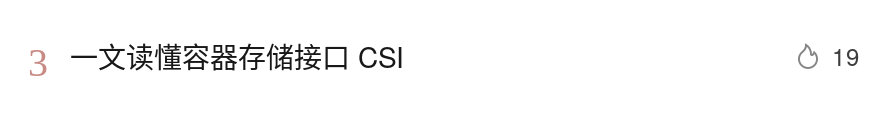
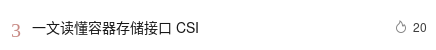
- 19
+ 20
